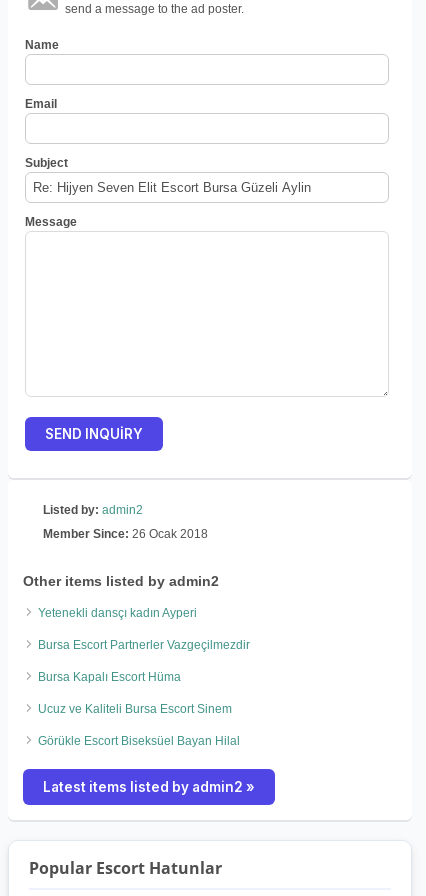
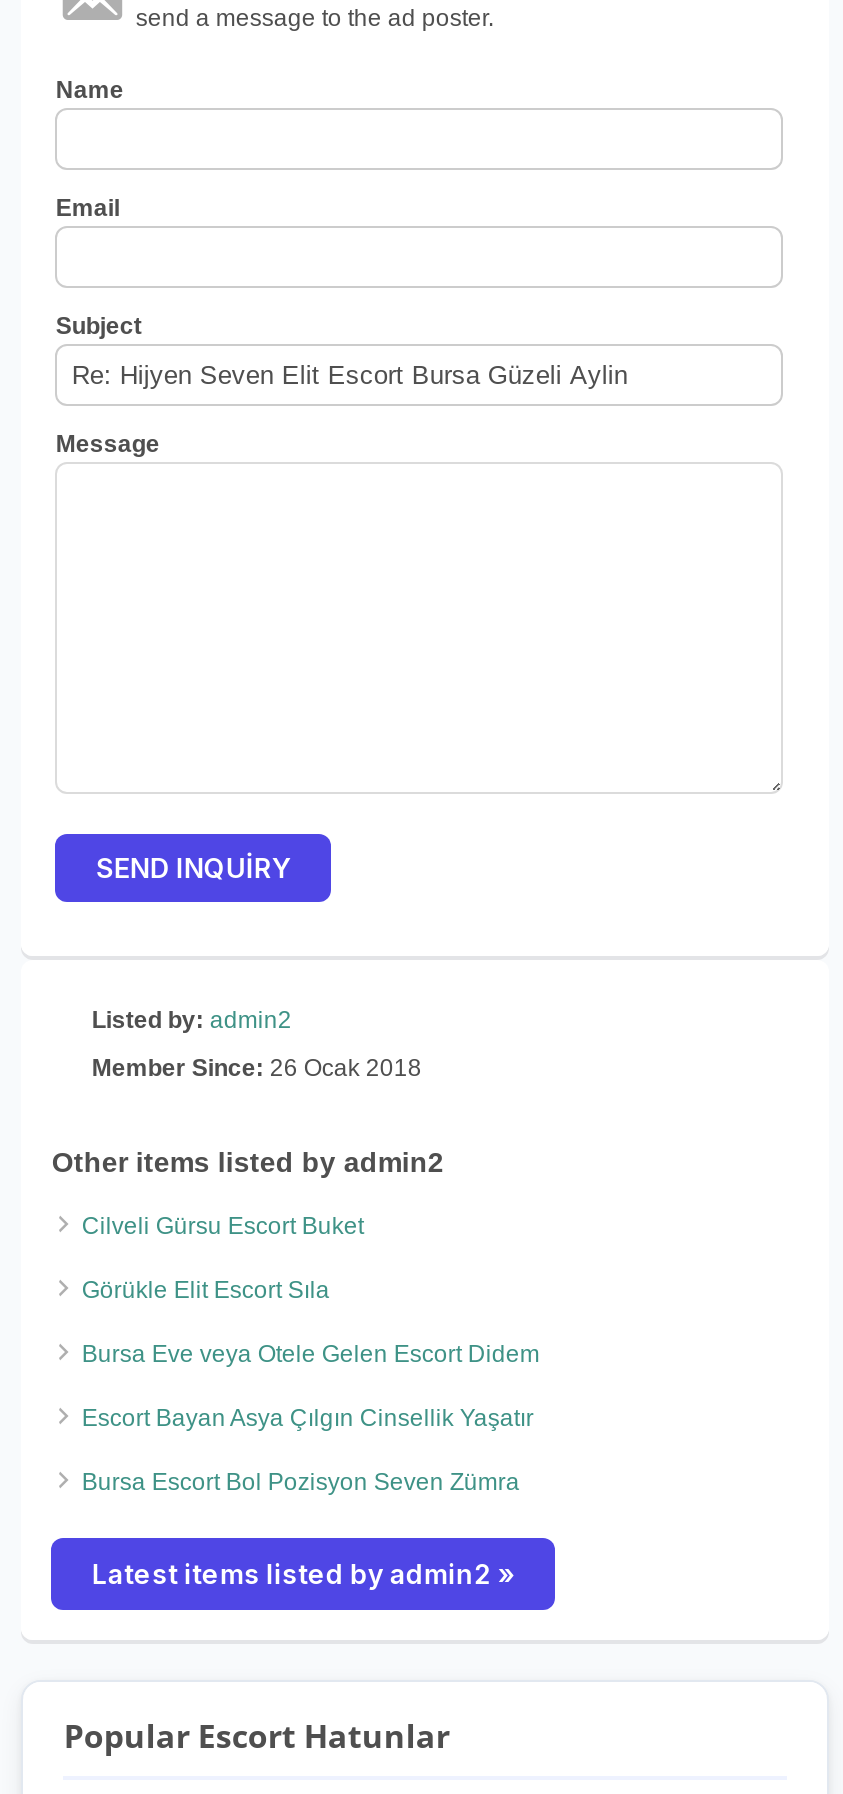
- Yetenekli dansçı kadın Ayperi
+ Cilveli Gürsu Escort Buket

- Bursa Escort Partnerler Vazgeçilmezdir
+ Görükle Elit Escort Sıla

- Bursa Kapalı Escort Hüma
+ Bursa Eve veya Otele Gelen Escort Didem

- Ucuz ve Kaliteli Bursa Escort Sinem
+ Escort Bayan Asya Çılgın Cinsellik Yaşatır

- Görükle Escort Biseksüel Bayan Hilal
+ Bursa Escort Bol Pozisyon Seven Zümra
